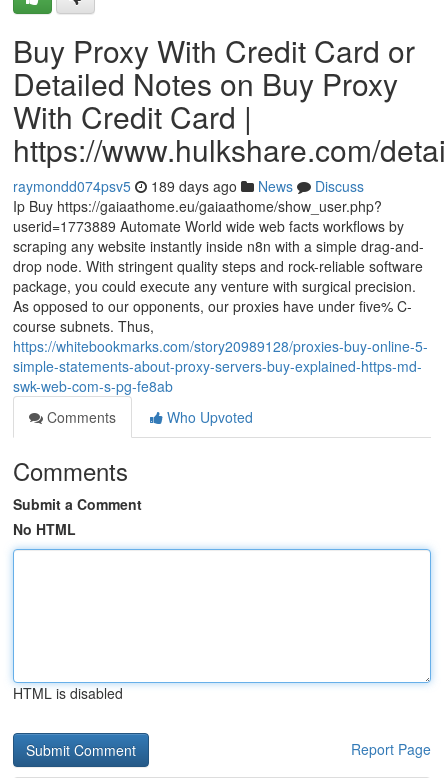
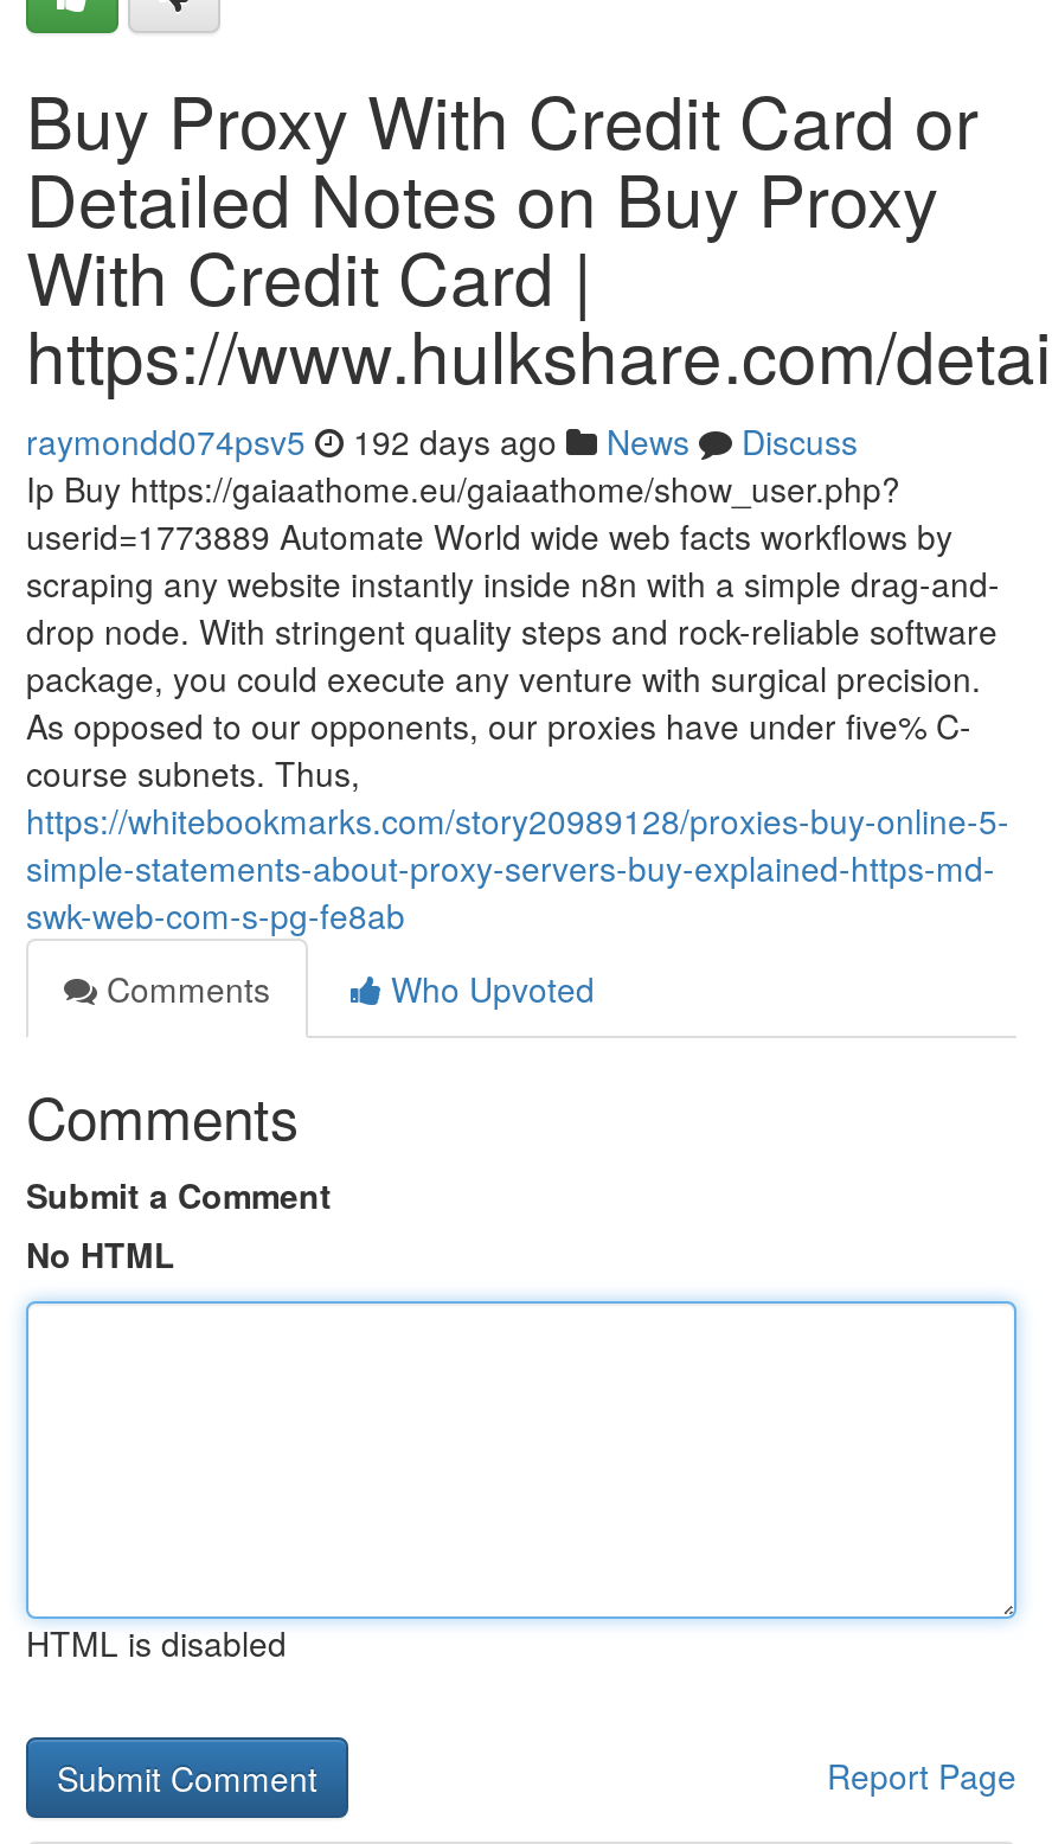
- raymondd074psv5 189 days ago News Discuss
+ raymondd074psv5 192 days ago News Discuss
